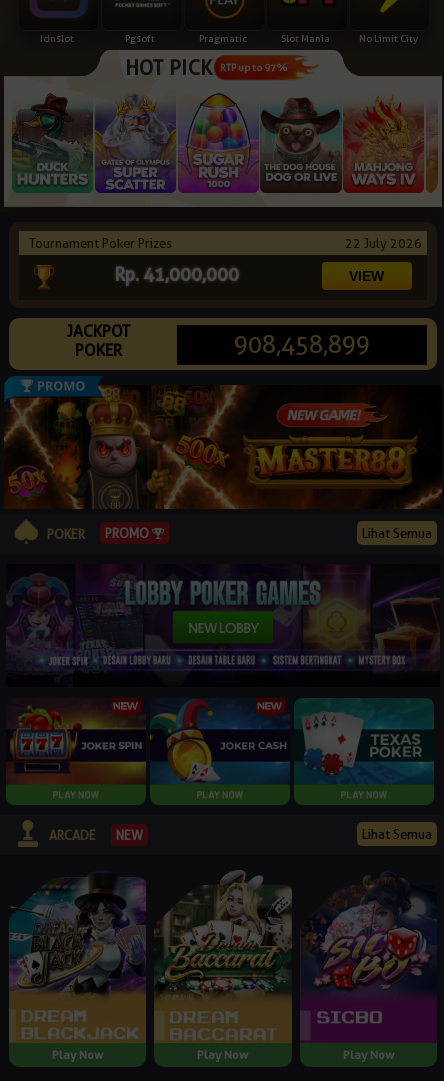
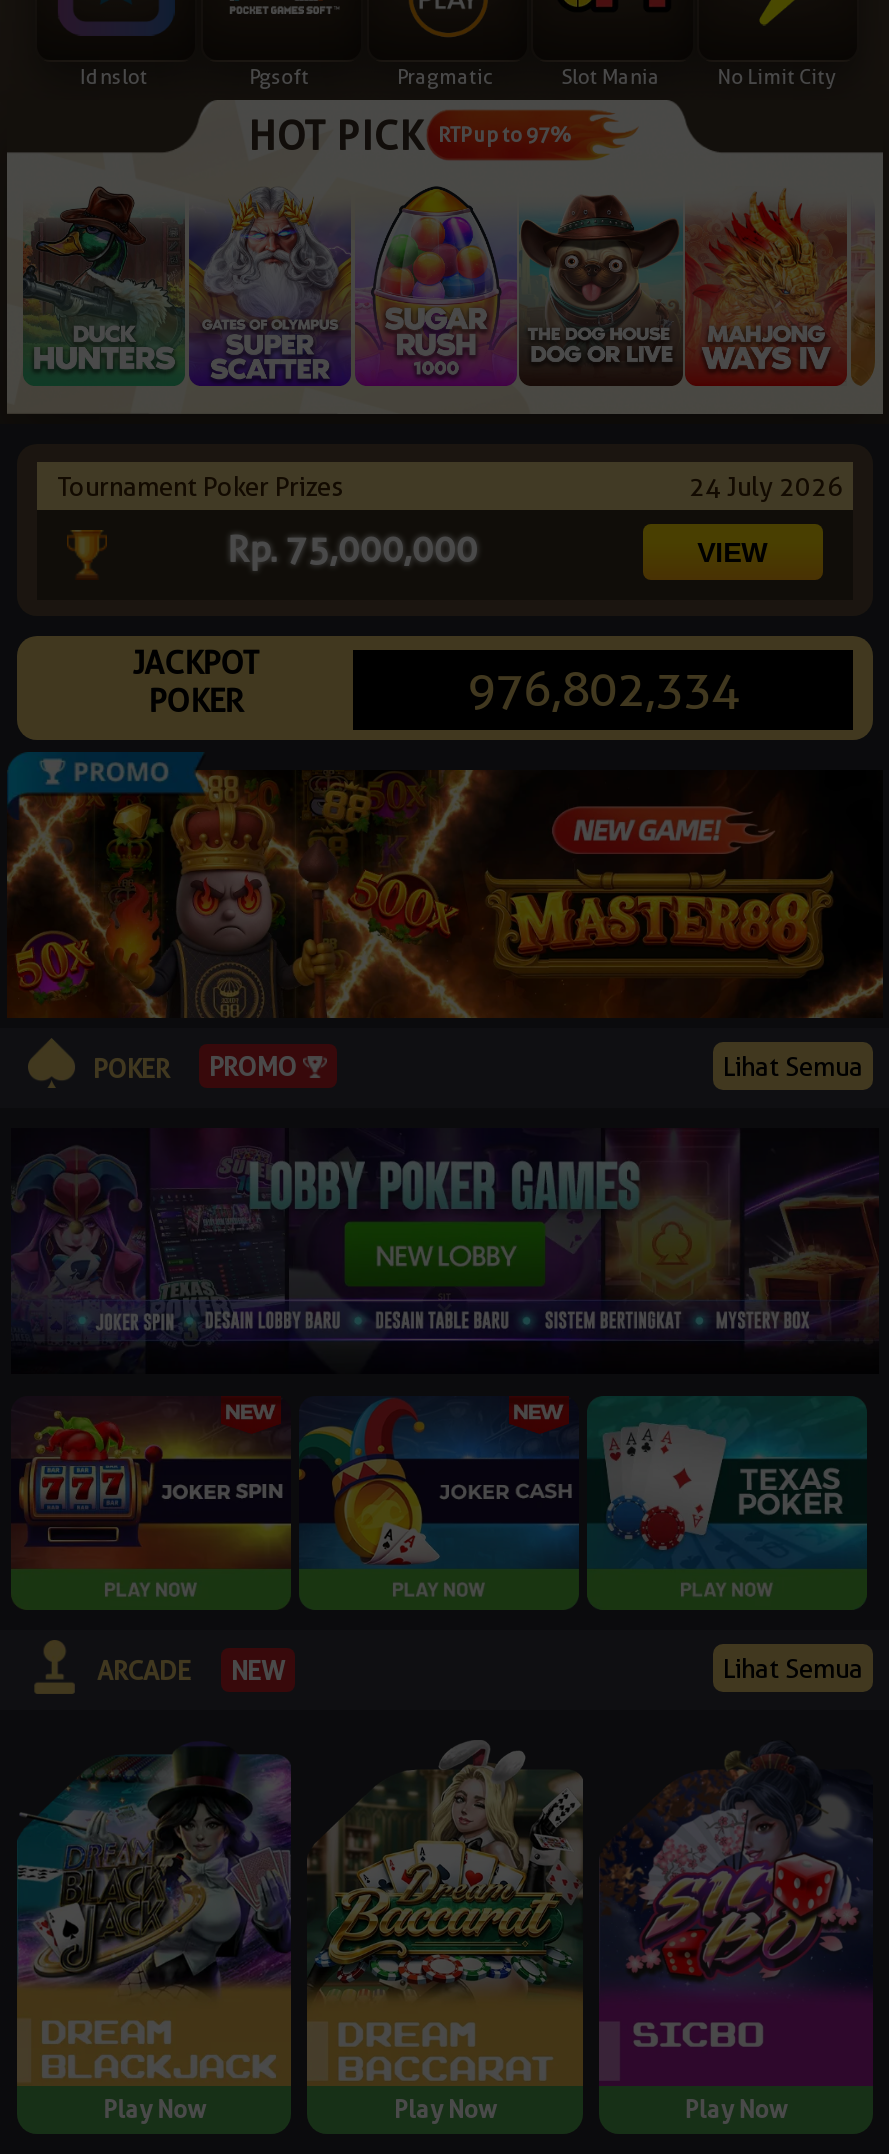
- 22 July 2026
+ 24 July 2026

- Rp. 41,000,000
+ Rp. 75,000,000

- 908,458,899
+ 976,802,334
